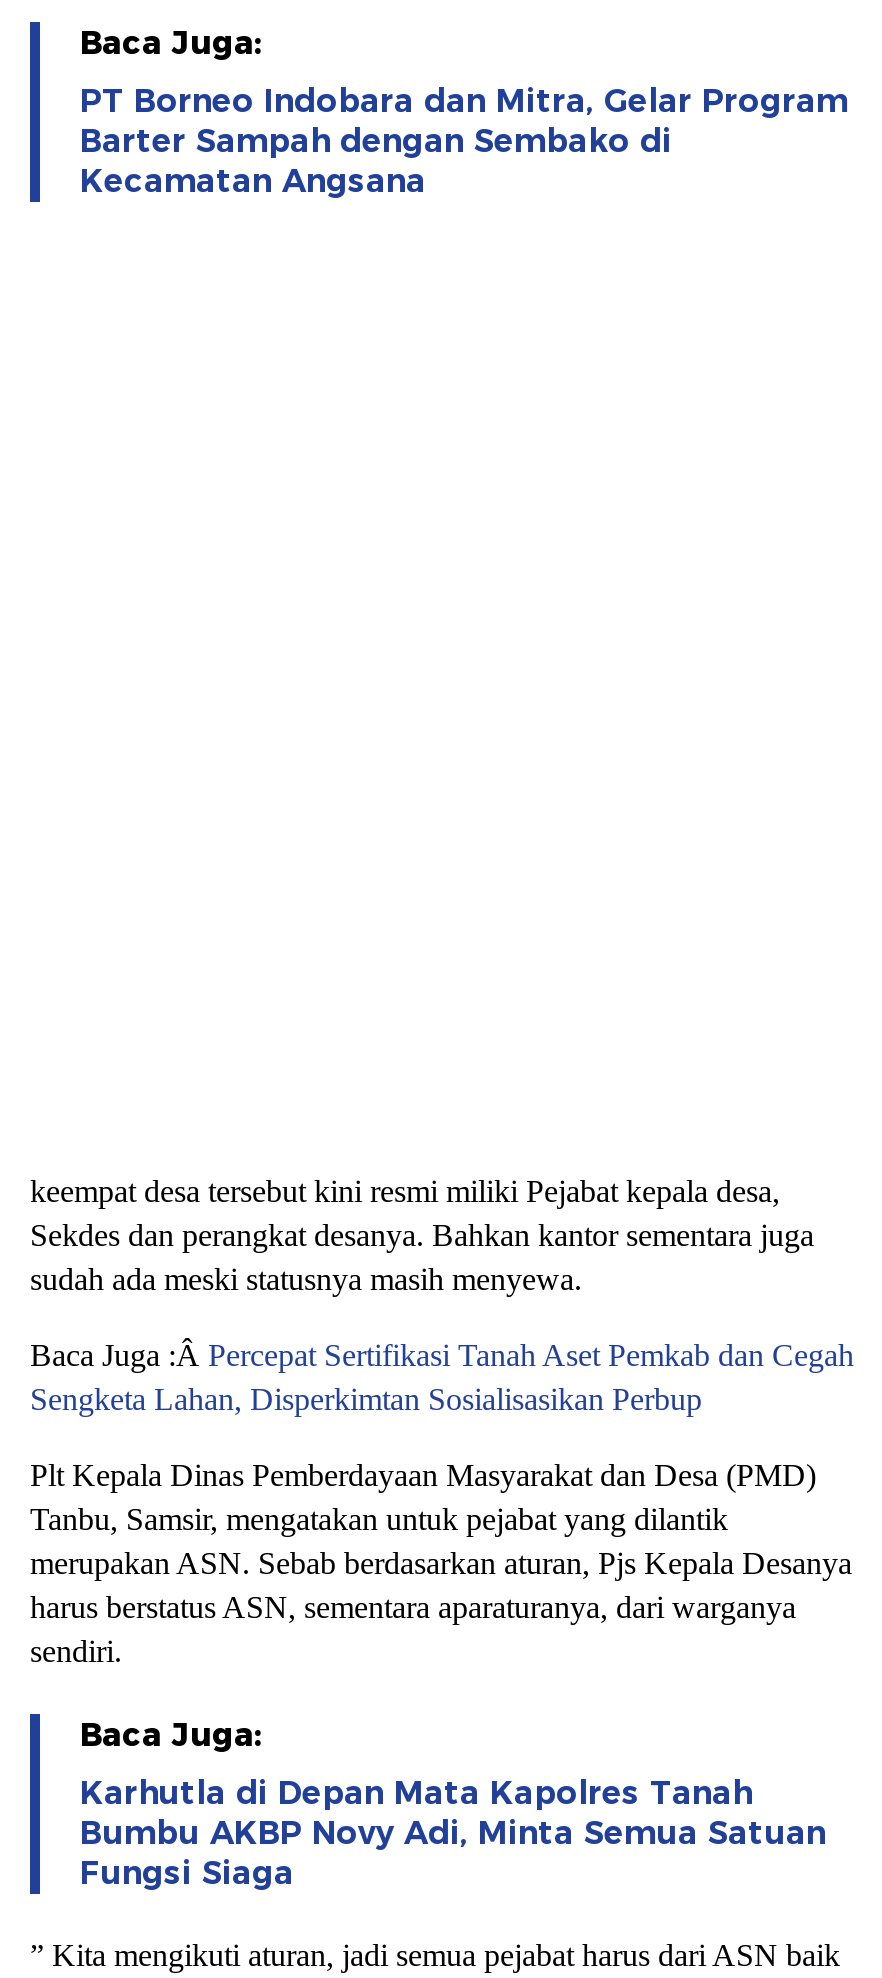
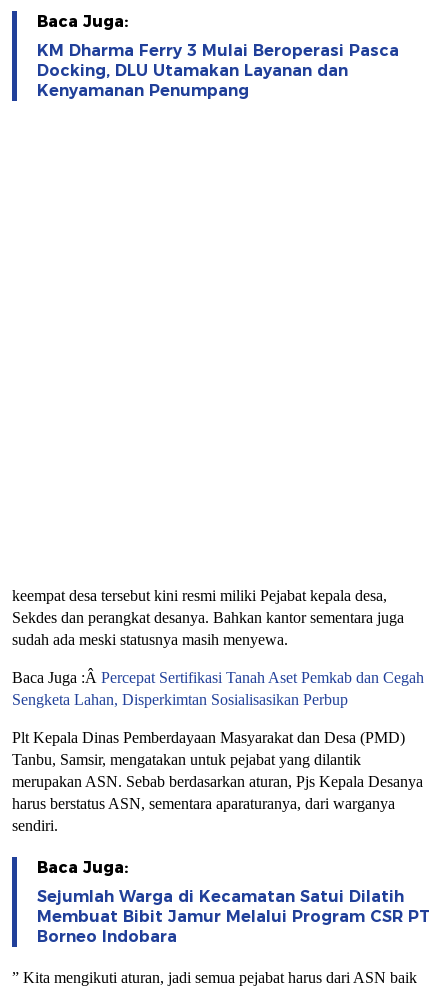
- PT Borneo Indobara dan Mitra, Gelar Program
- Barter Sampah dengan Sembako di
- Kecamatan Angsana
+ KM Dharma Ferry 3 Mulai Beroperasi Pasca
+ Docking, DLU Utamakan Layanan dan
+ Kenyamanan Penumpang

- Karhutla di Depan Mata Kapolres Tanah
- Bumbu AKBP Novy Adi, Minta Semua Satuan
- Fungsi Siaga
+ Sejumlah Warga di Kecamatan Satui Dilatih
+ Membuat Bibit Jamur Melalui Program CSR PT
+ Borneo Indobara
